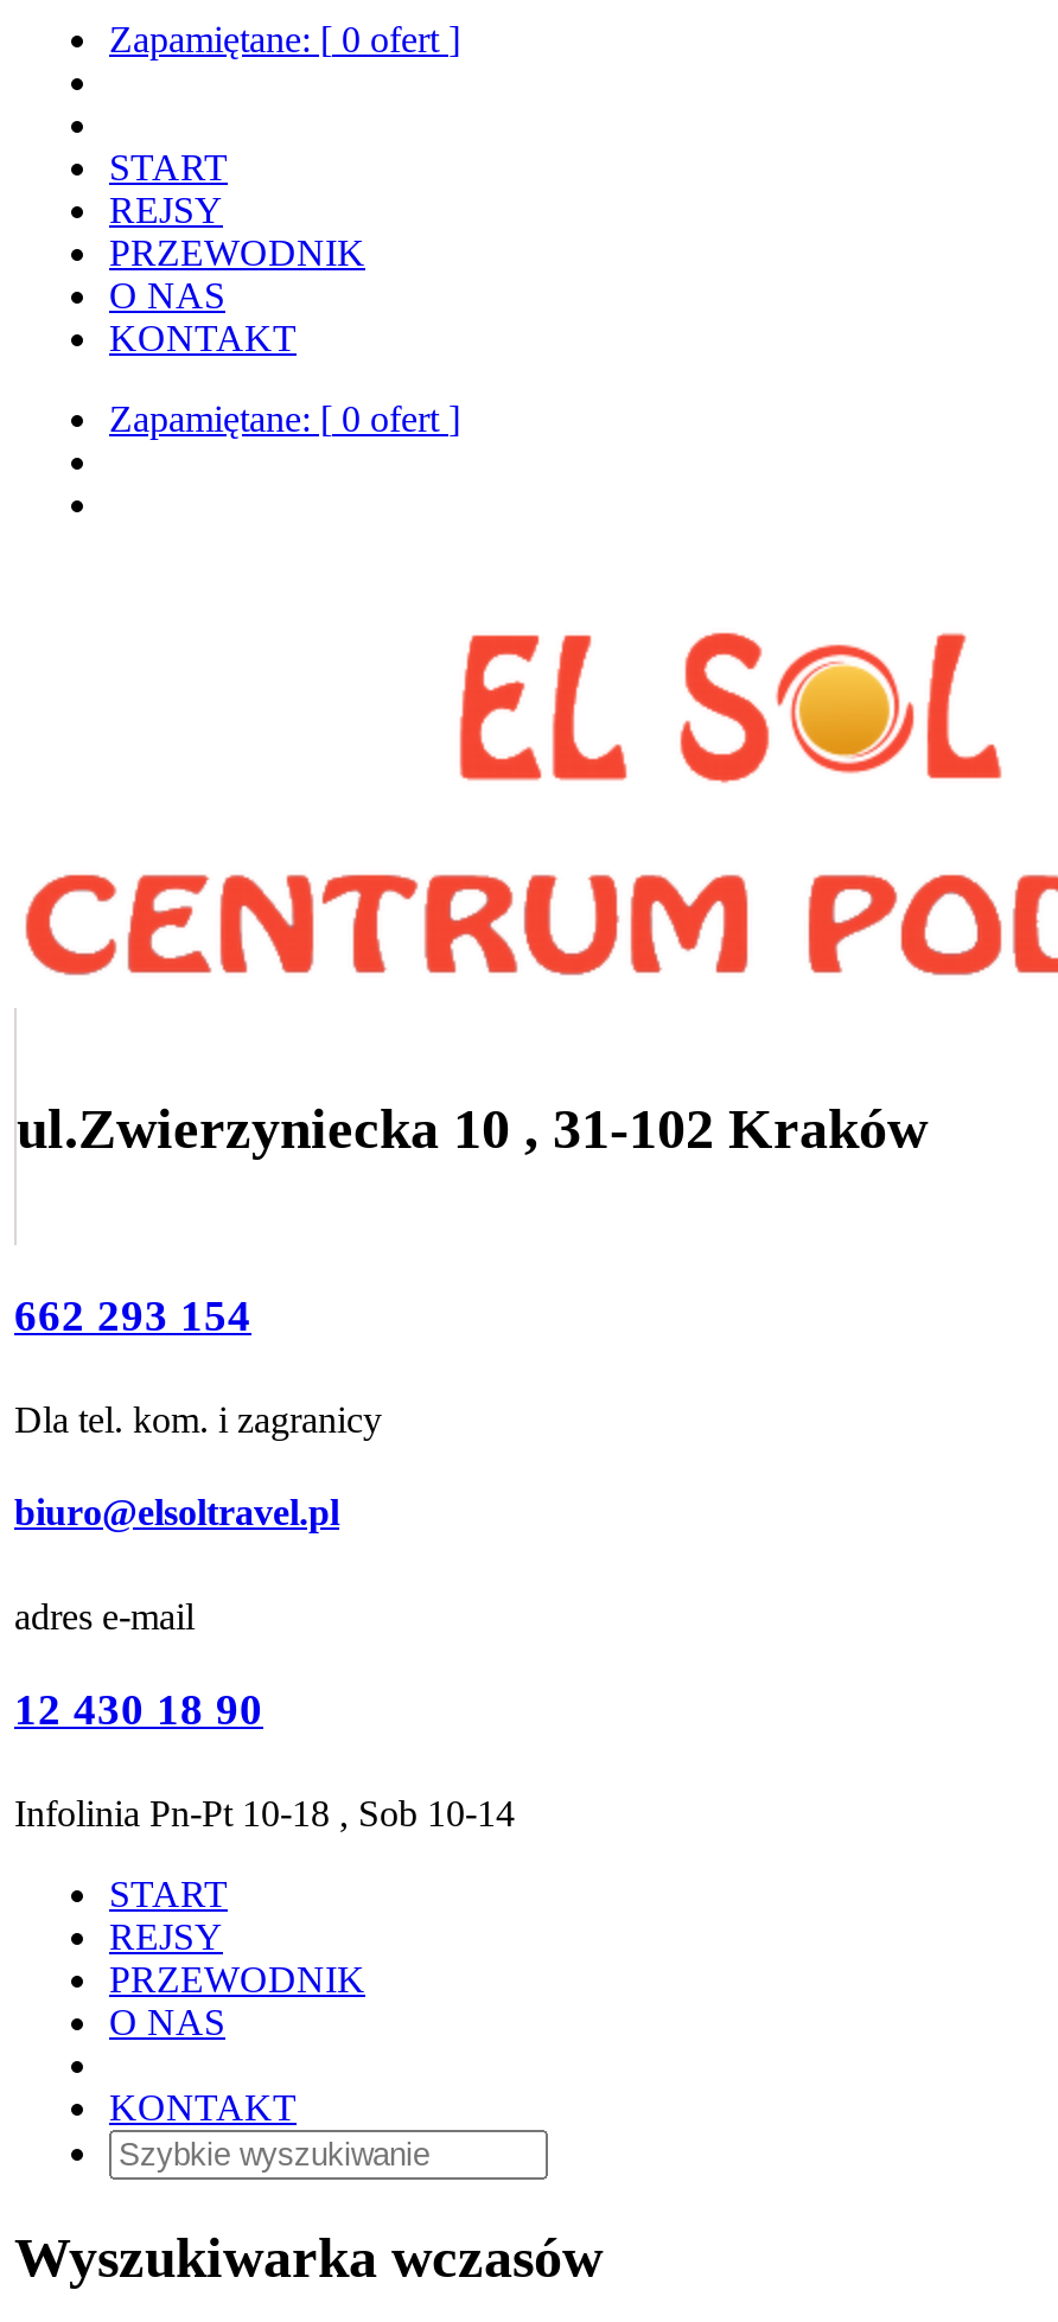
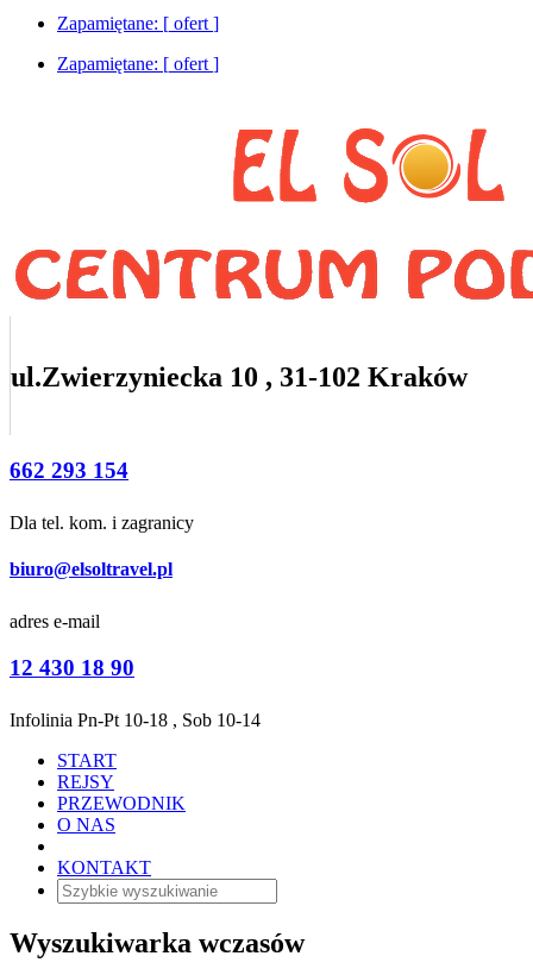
- Zapamiętane: [ 0 ofert]
- START
- REJSY
- PRZEWODNIK
- O NAS
- KONTAKT
- Zapamiętane: [ 0 ofert]
+ Zapamiętane: [ ofert]
+ Zapamiętane: [ ofert]
